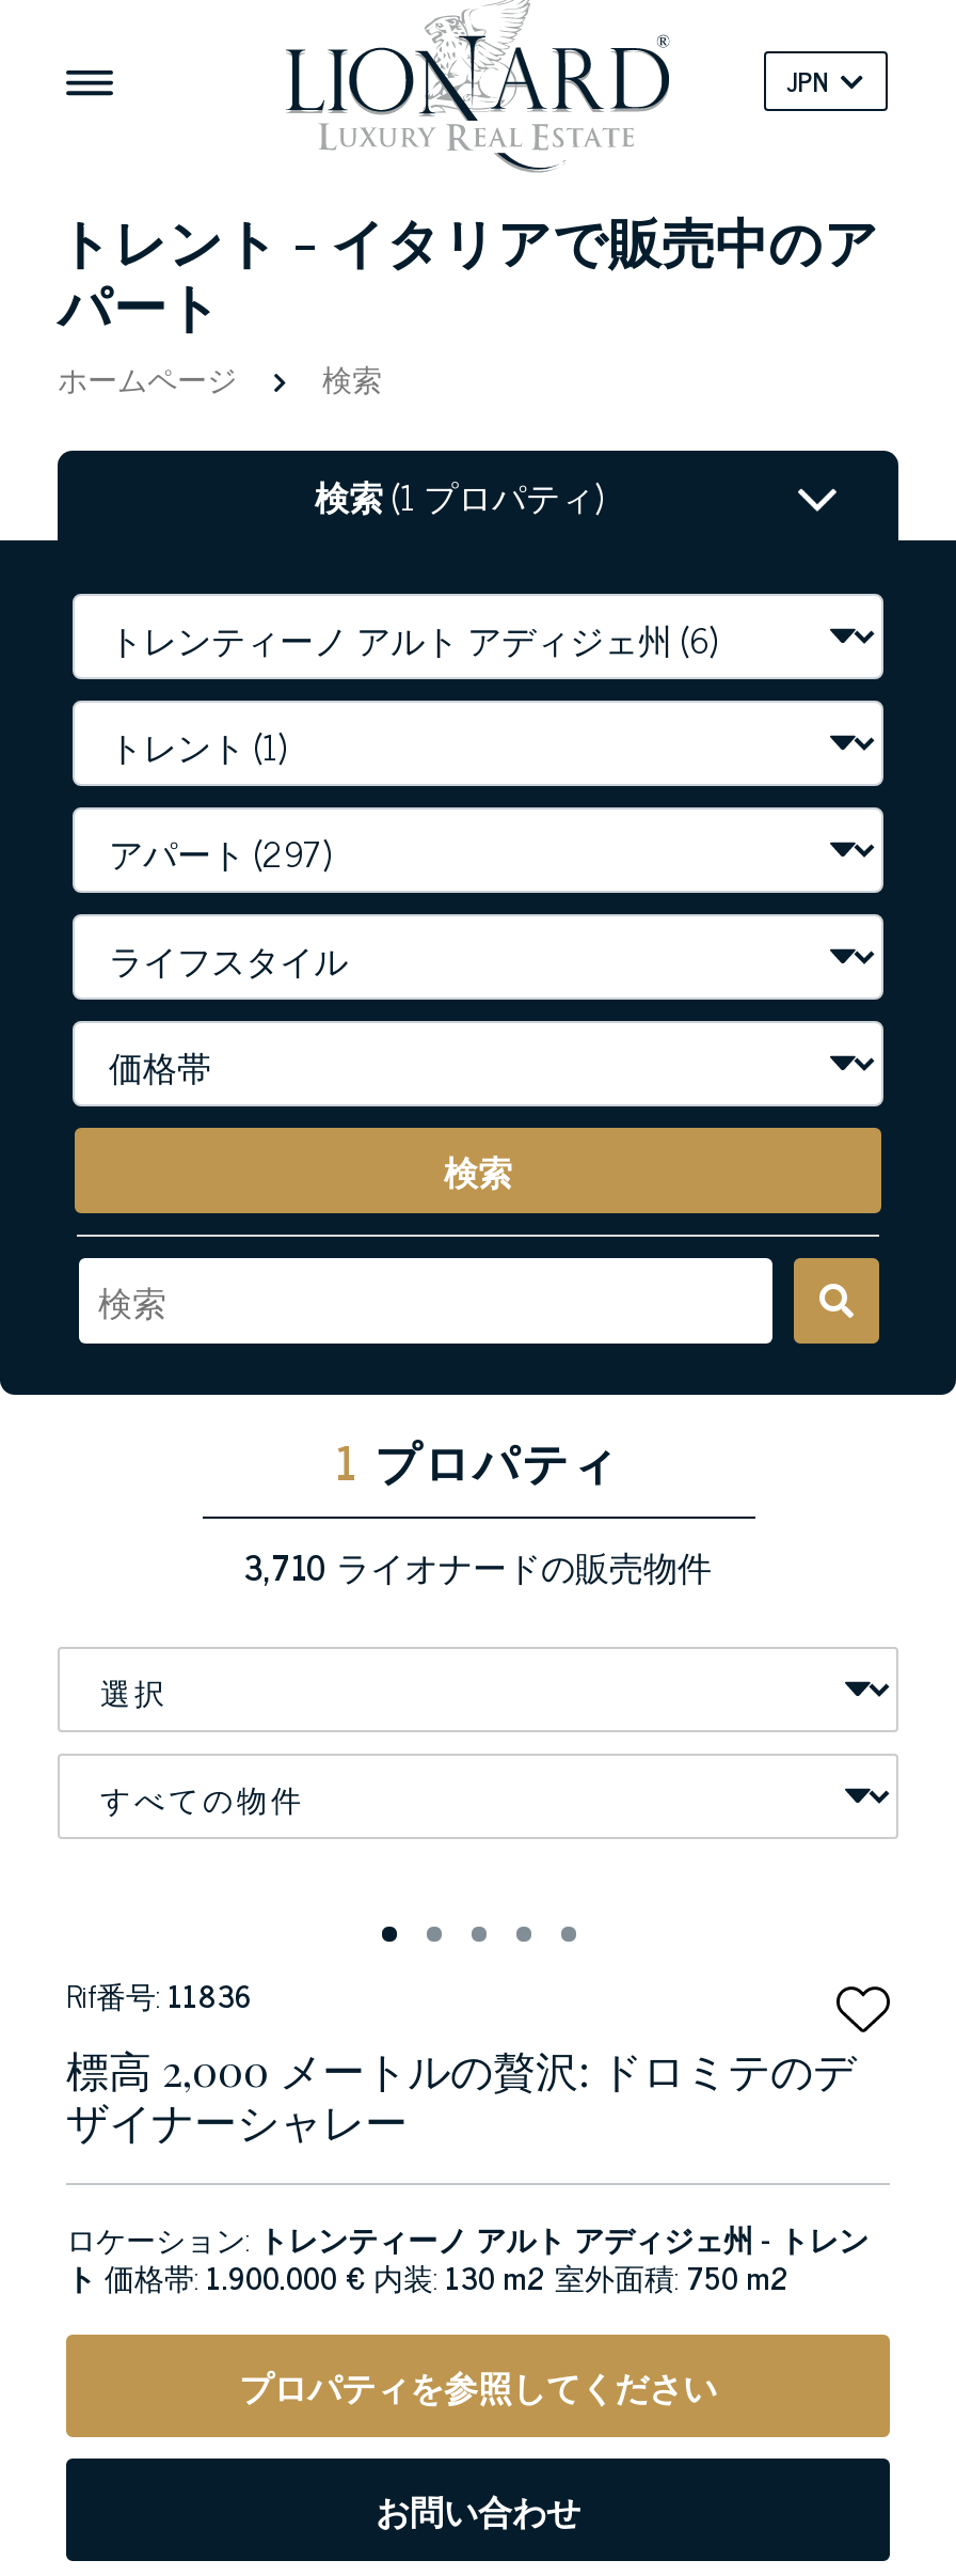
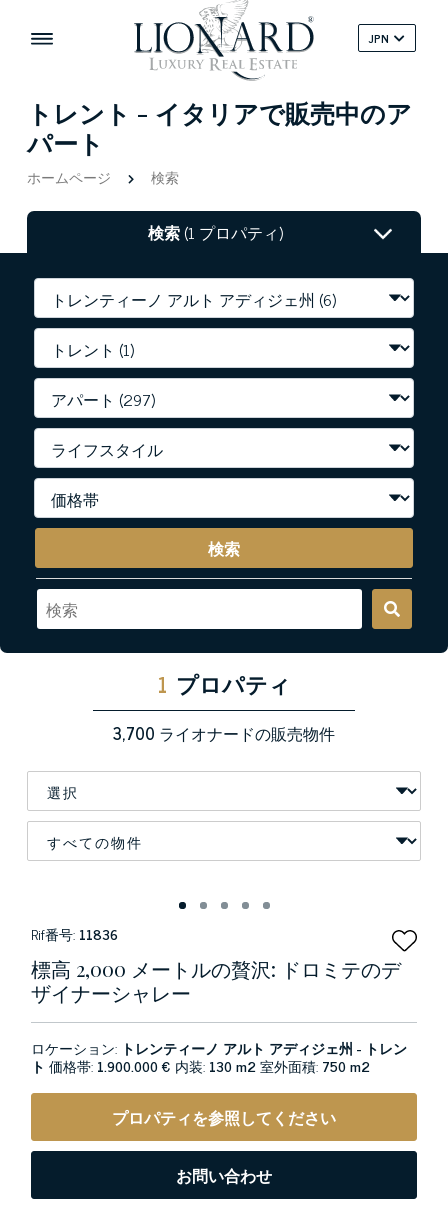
- 3,710ライオナードの販売物件
+ 3,700ライオナードの販売物件
